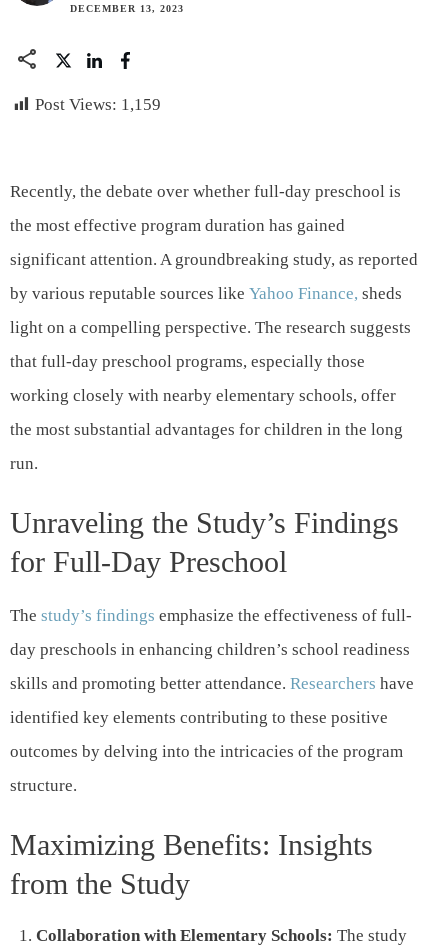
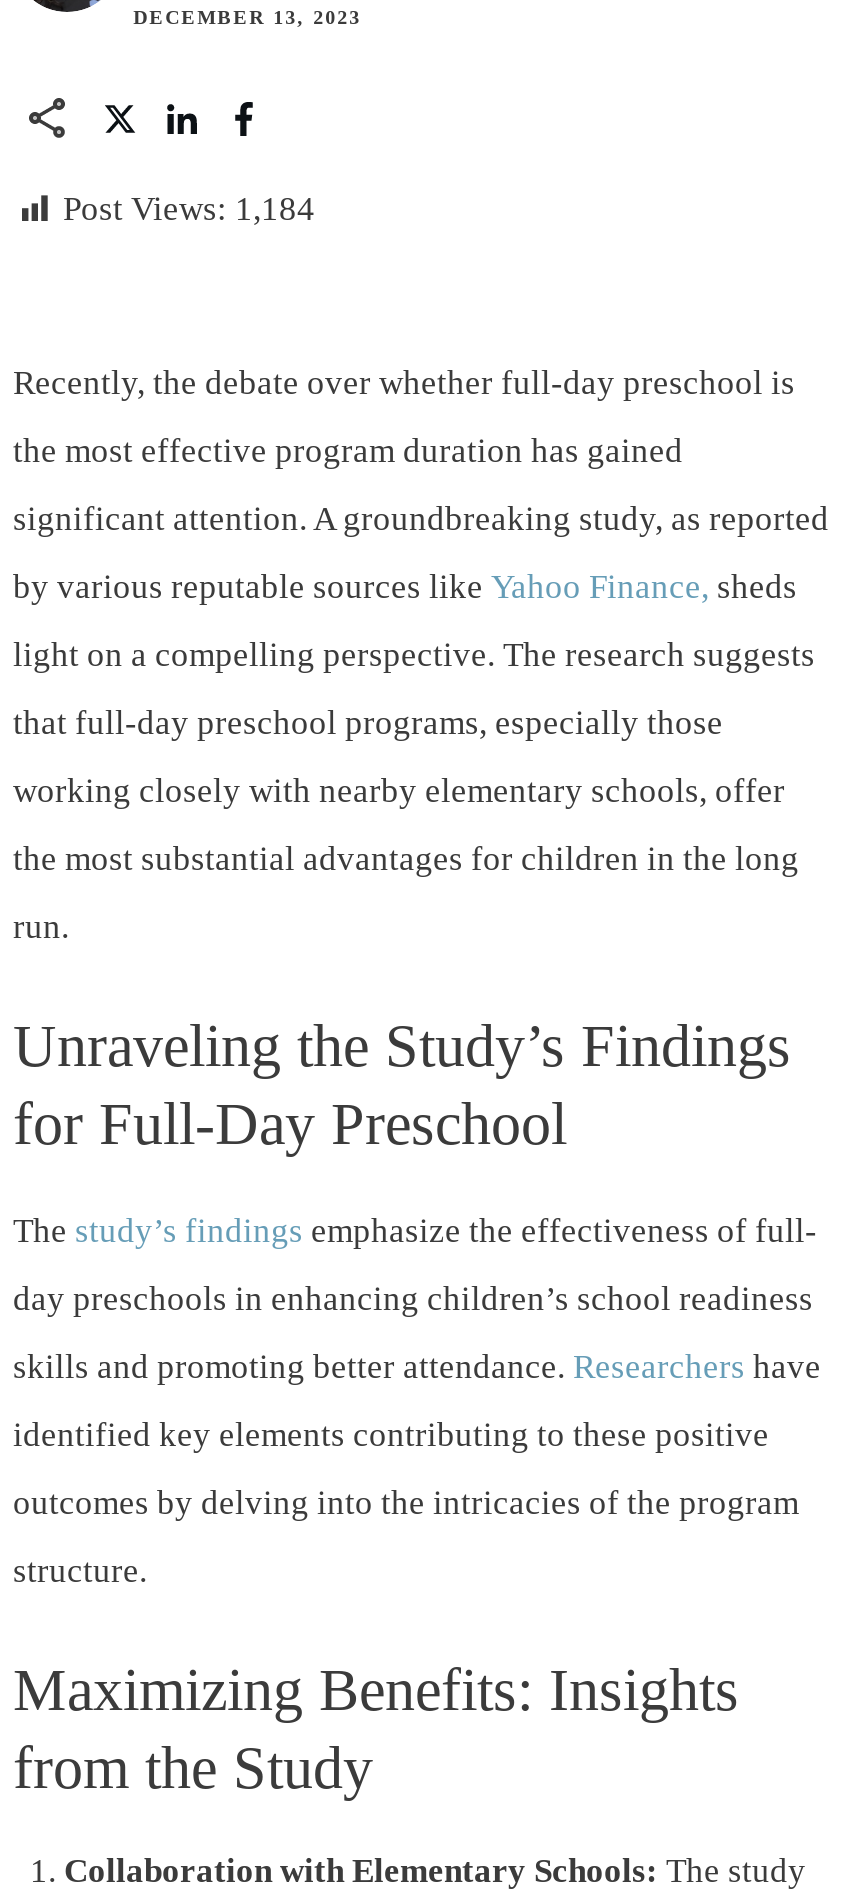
- Post Views: 1,159
+ Post Views: 1,184
